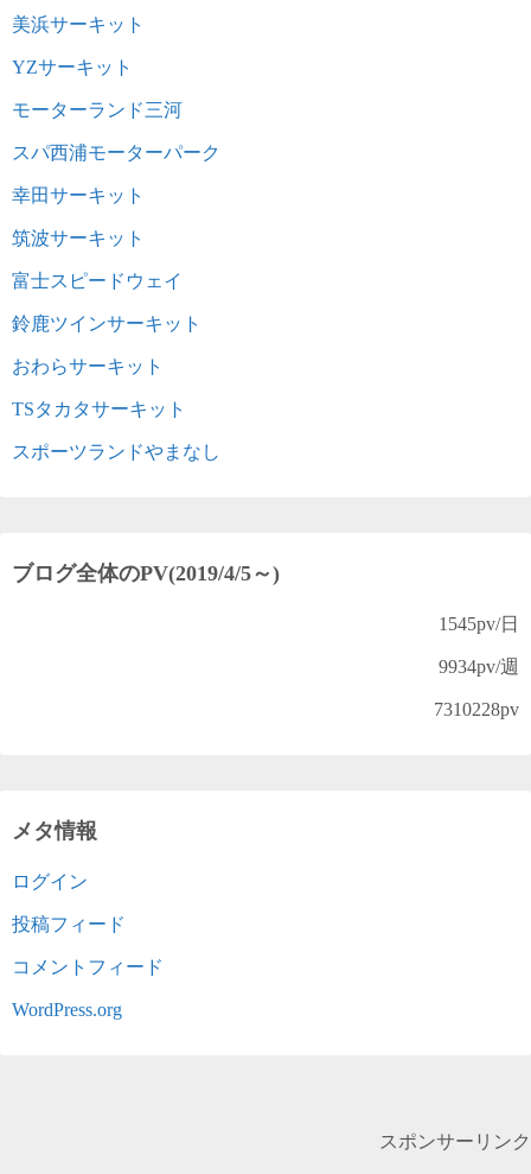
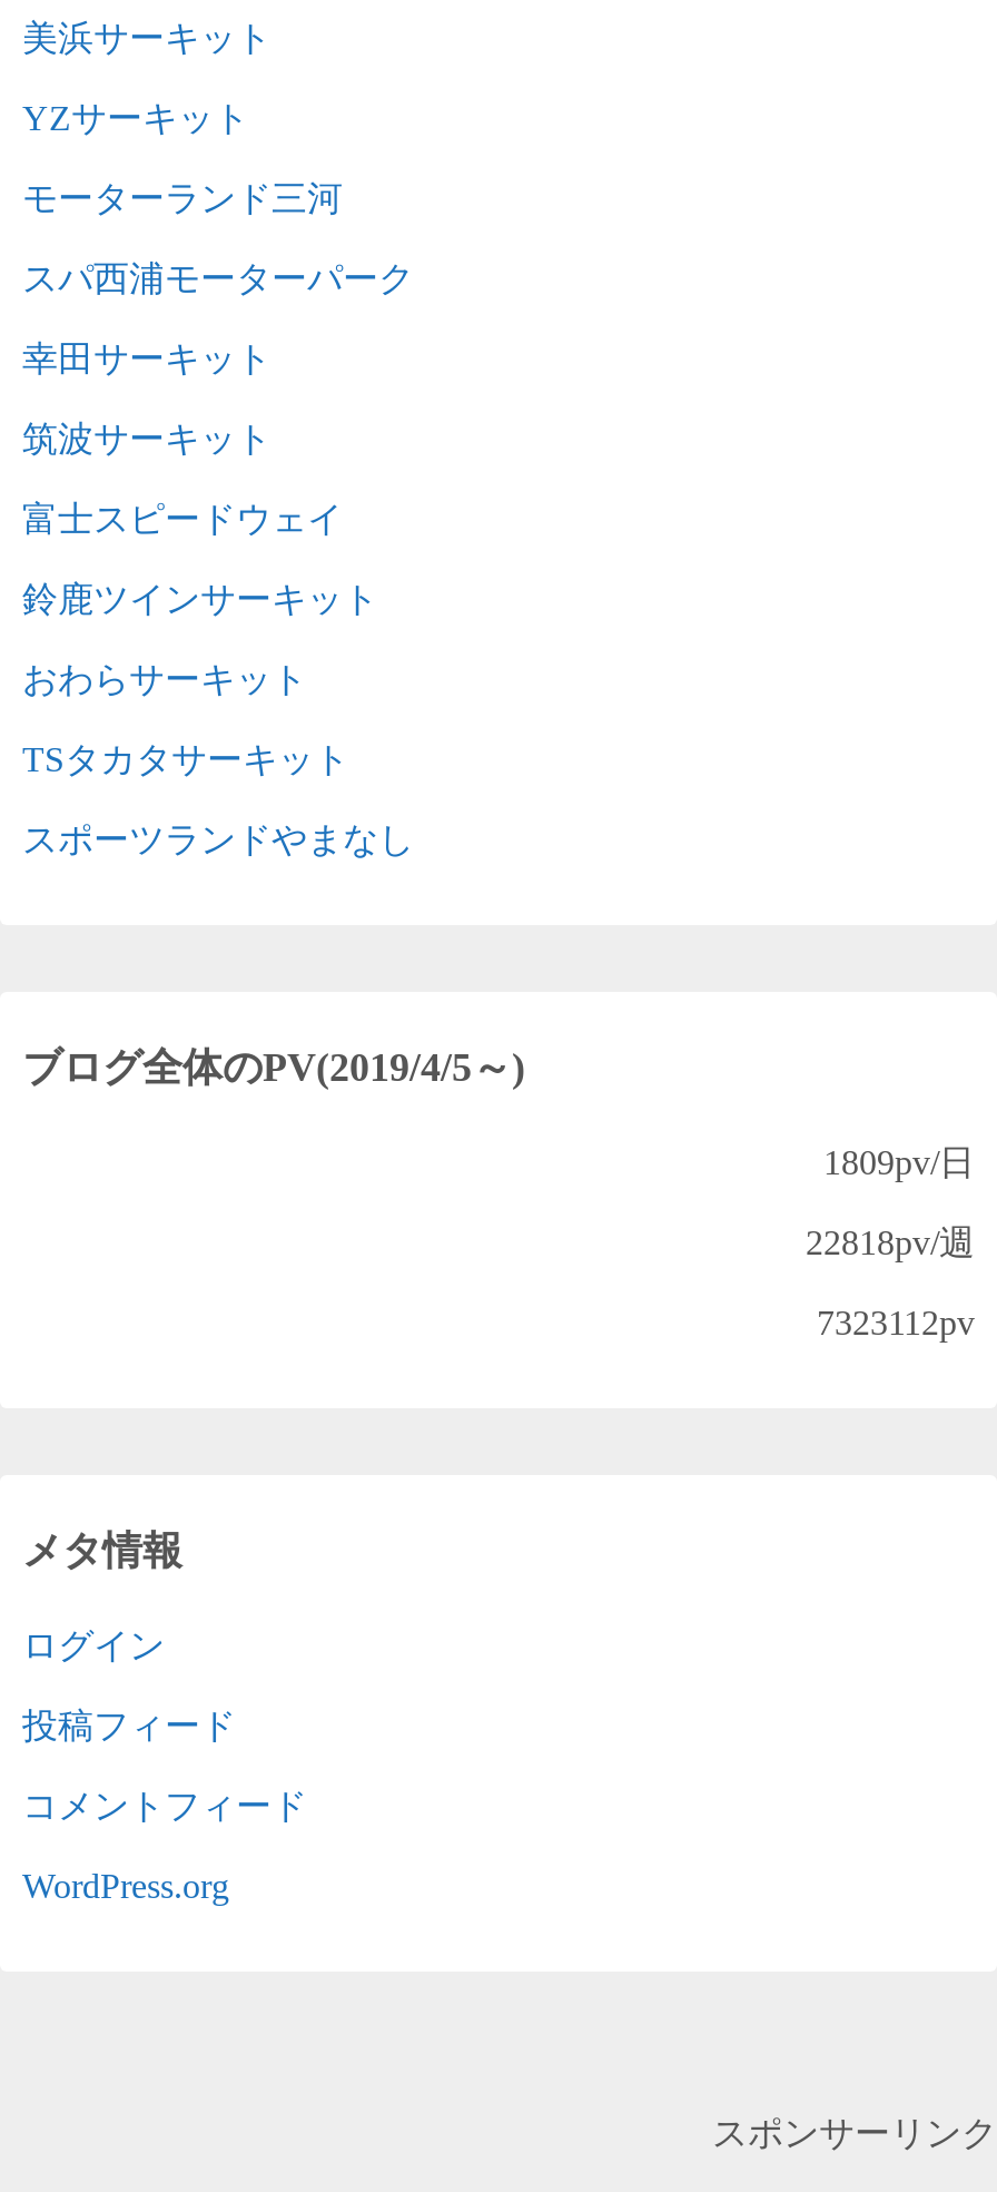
- 1545pv/日
+ 1809pv/日

- 9934pv/週
+ 22818pv/週

- 7310228pv
+ 7323112pv
